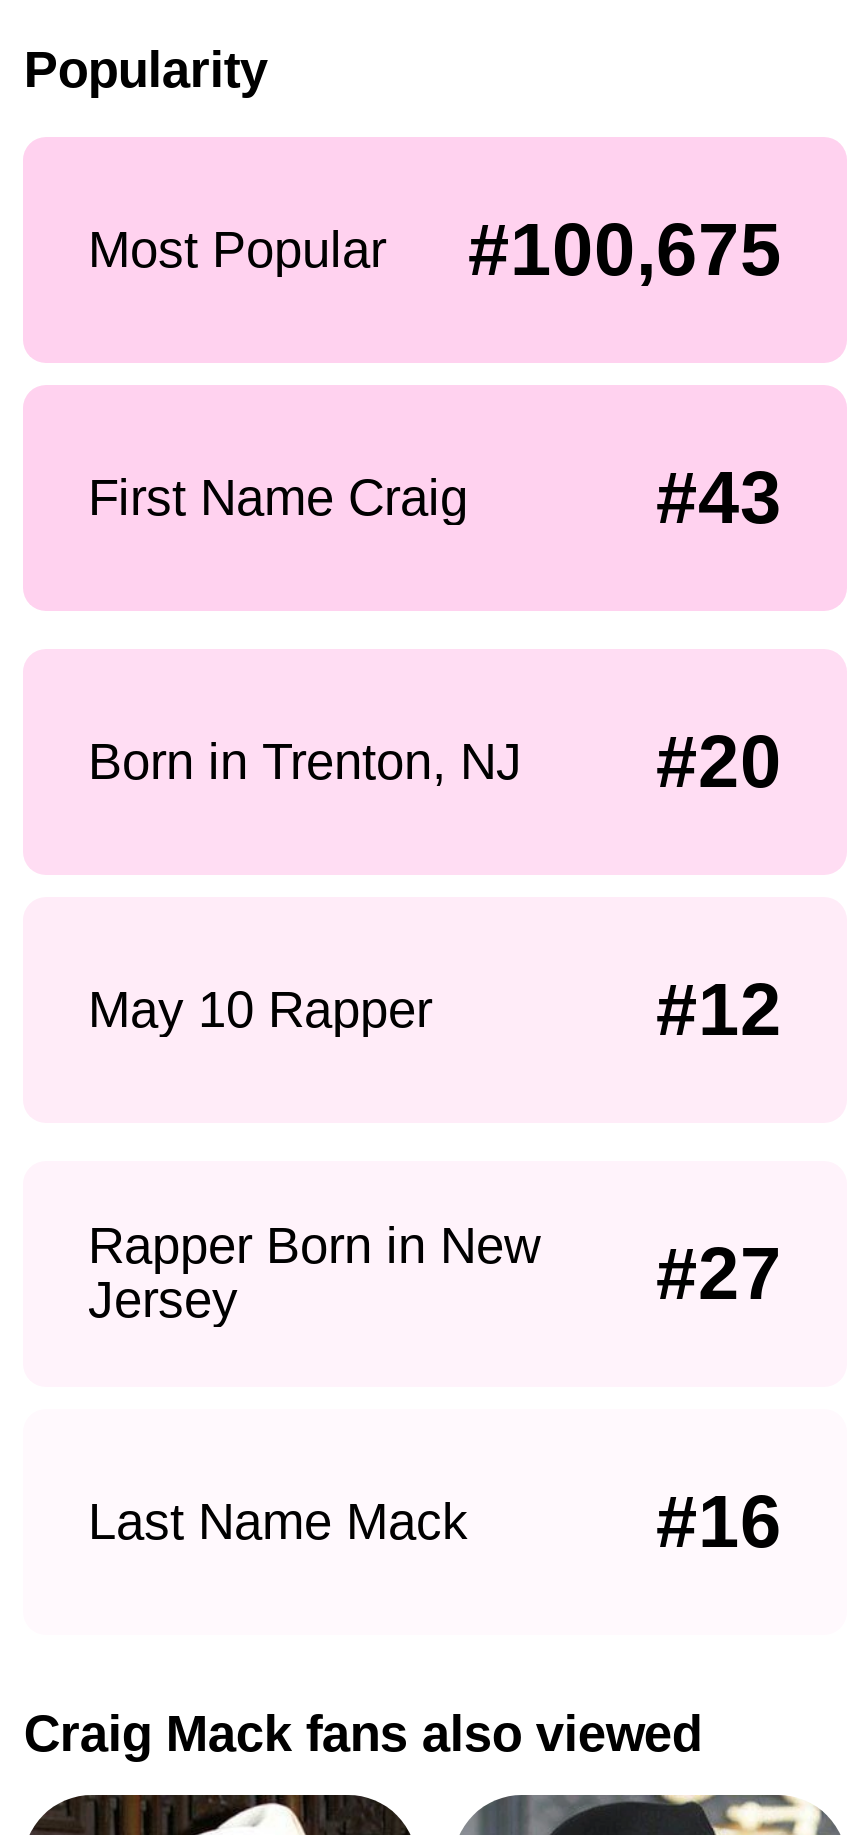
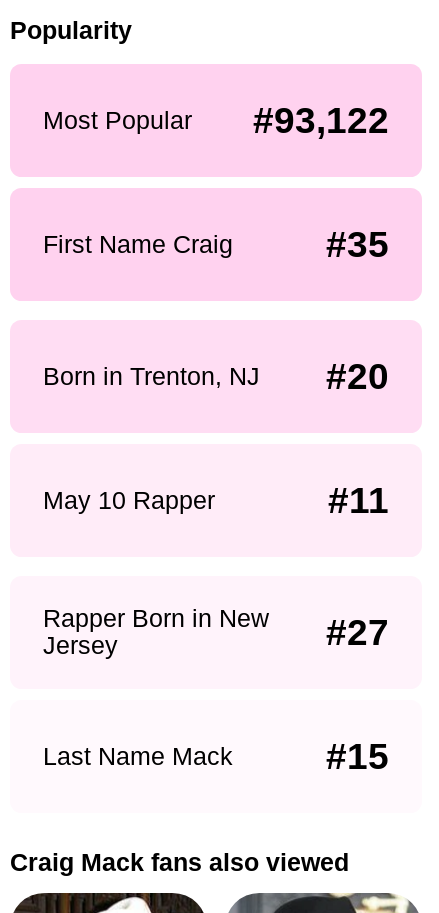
- #100,675
+ #93,122

- #43
+ #35

- #12
+ #11

- #16
+ #15
